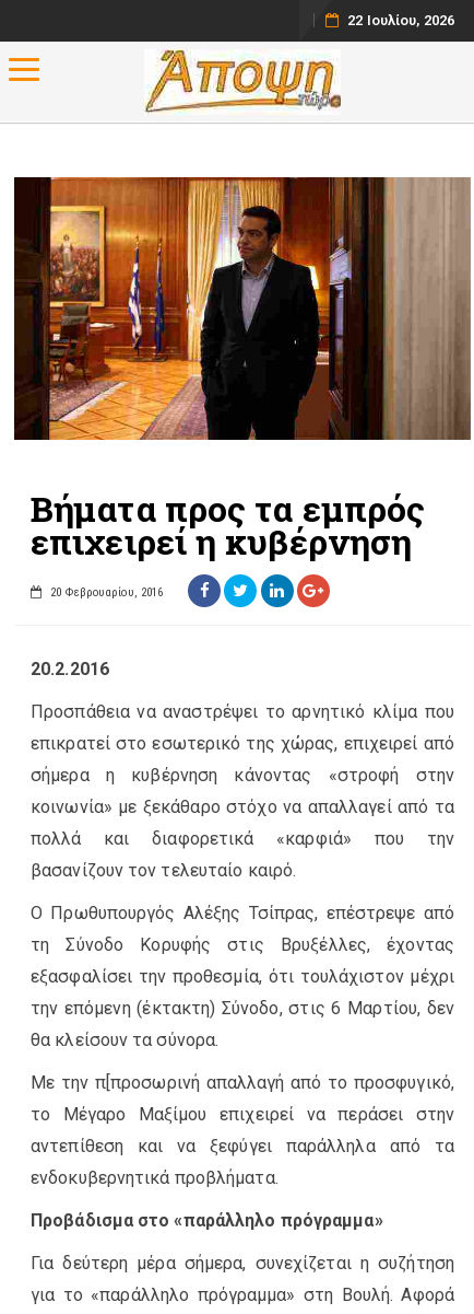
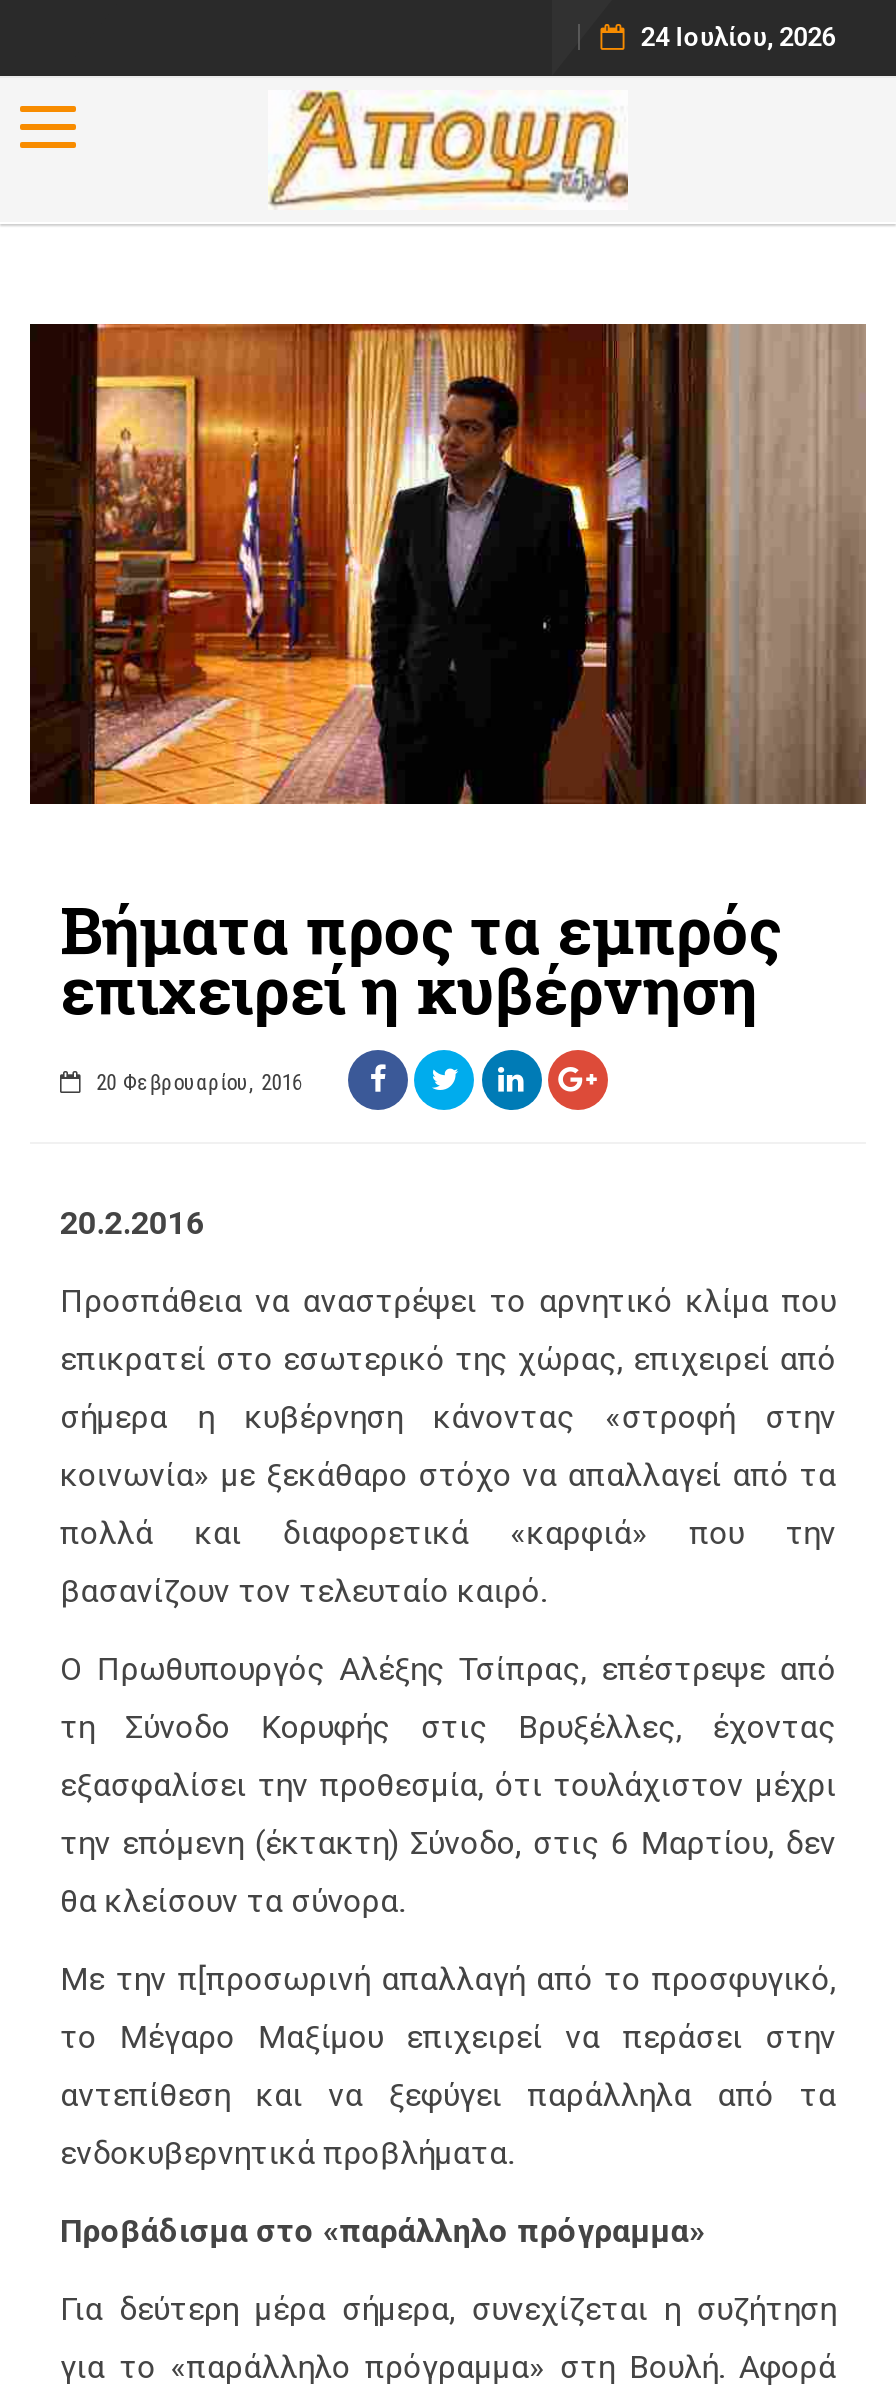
- 22 Ιουλίου, 2026
+ 24 Ιουλίου, 2026
